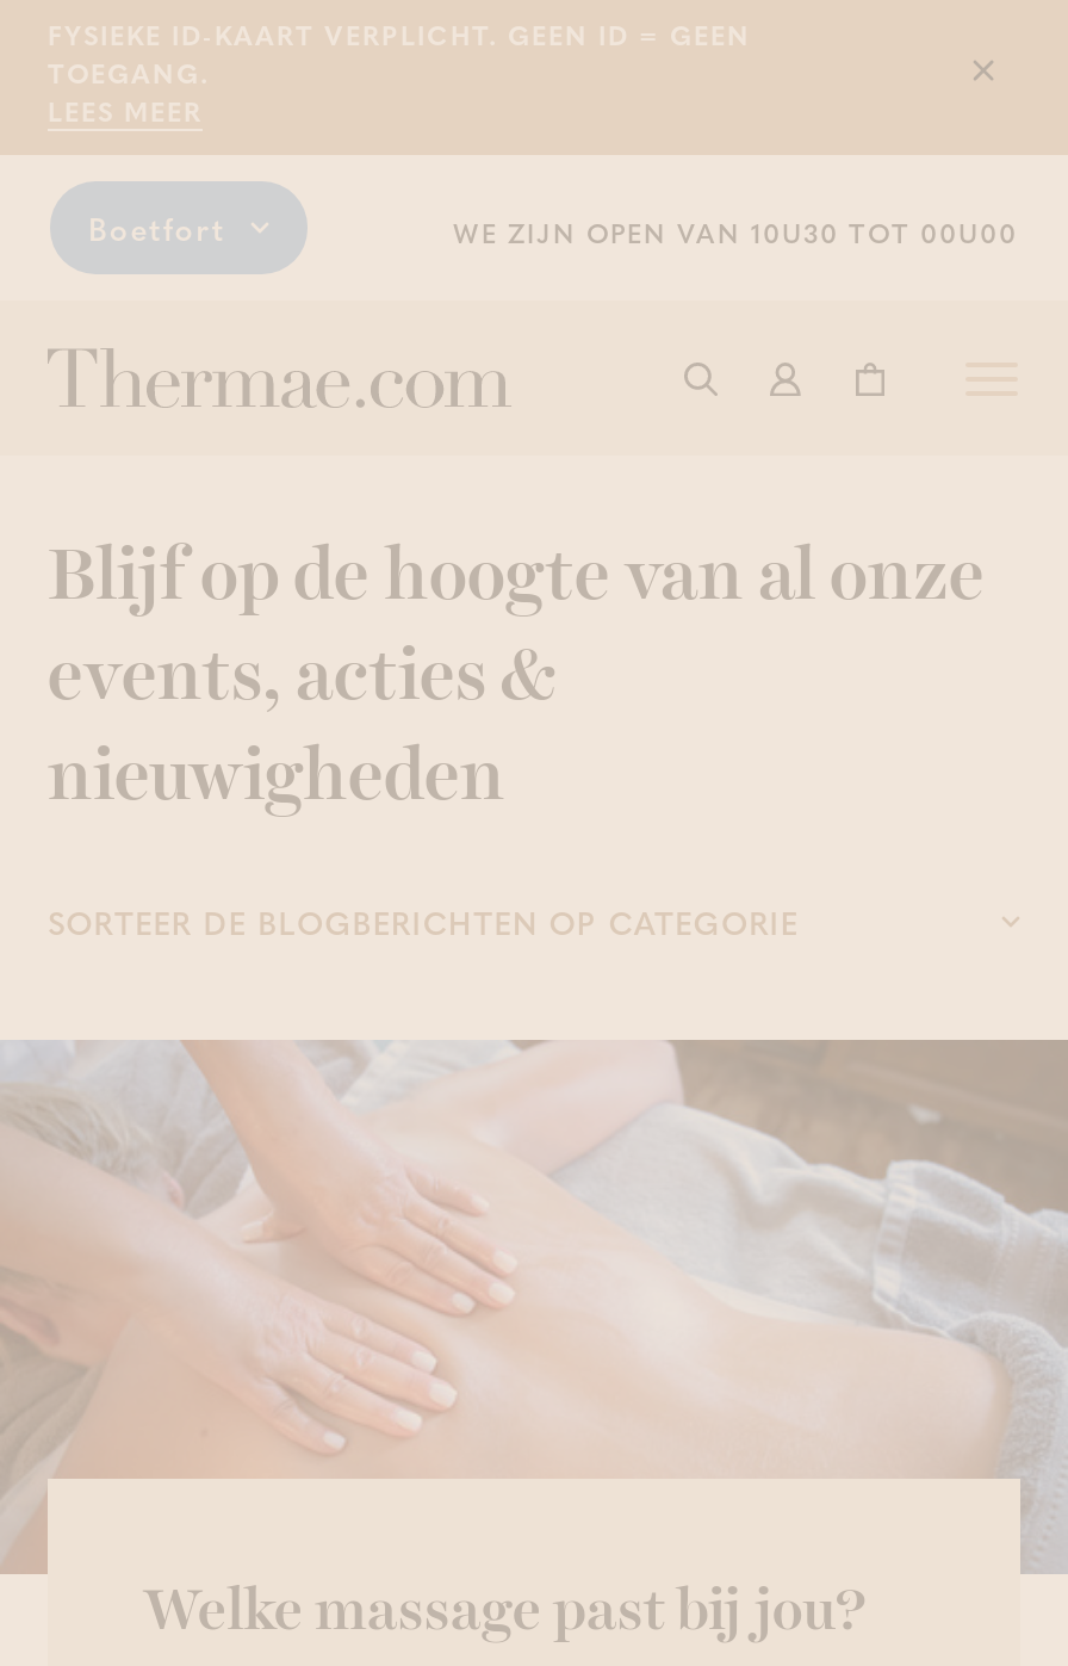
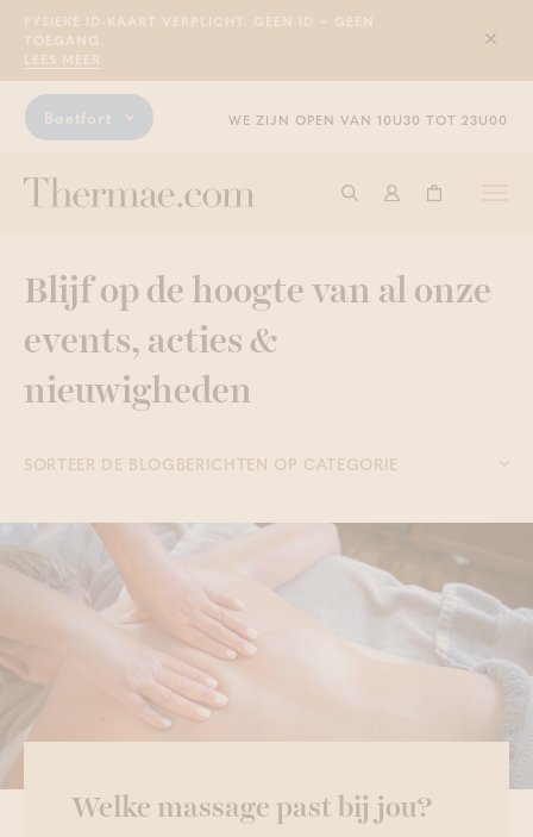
- WE ZIJN OPEN VAN 10U30 TOT 00U00
+ WE ZIJN OPEN VAN 10U30 TOT 23U00
